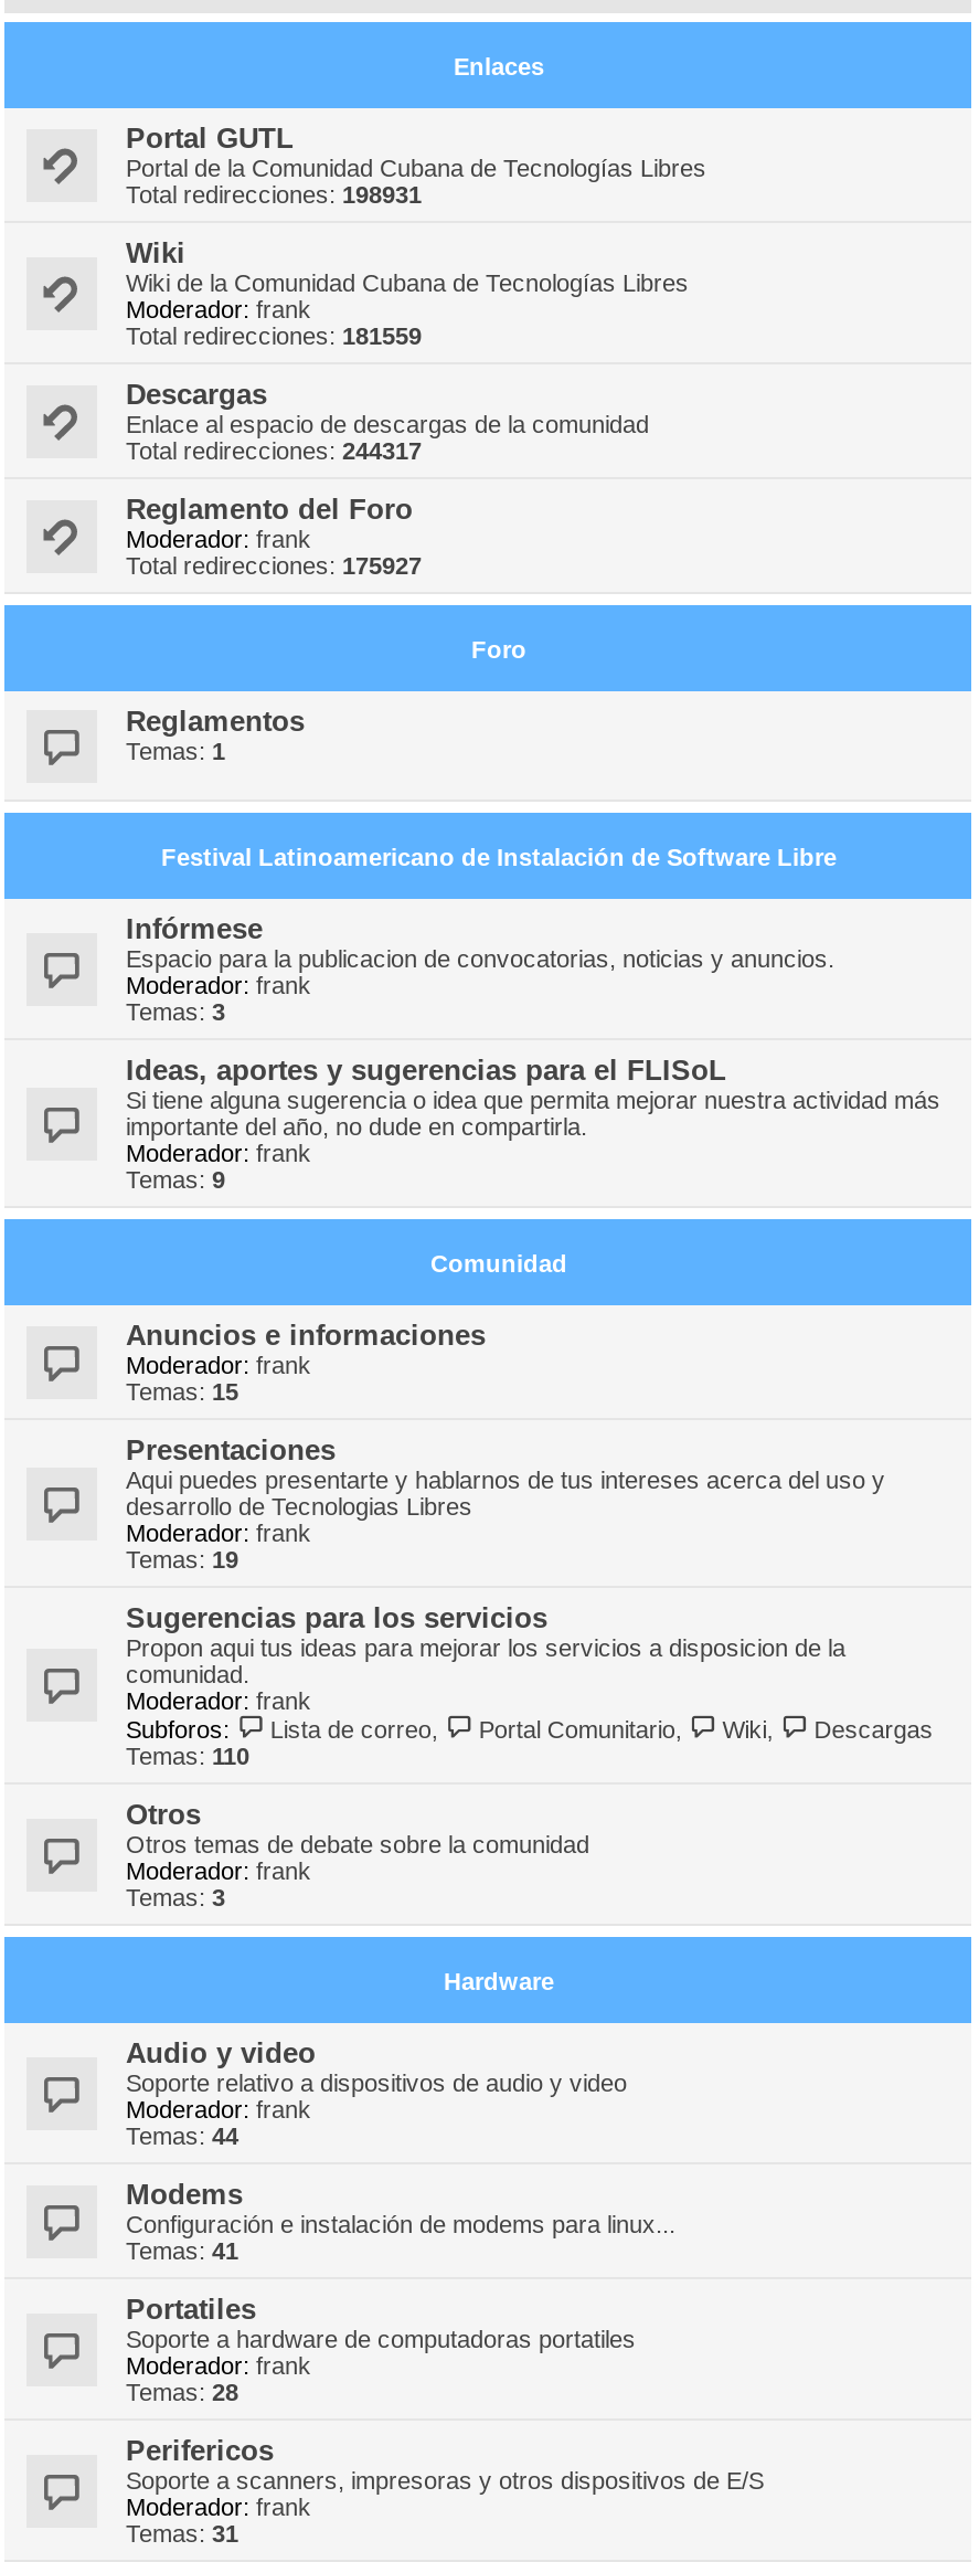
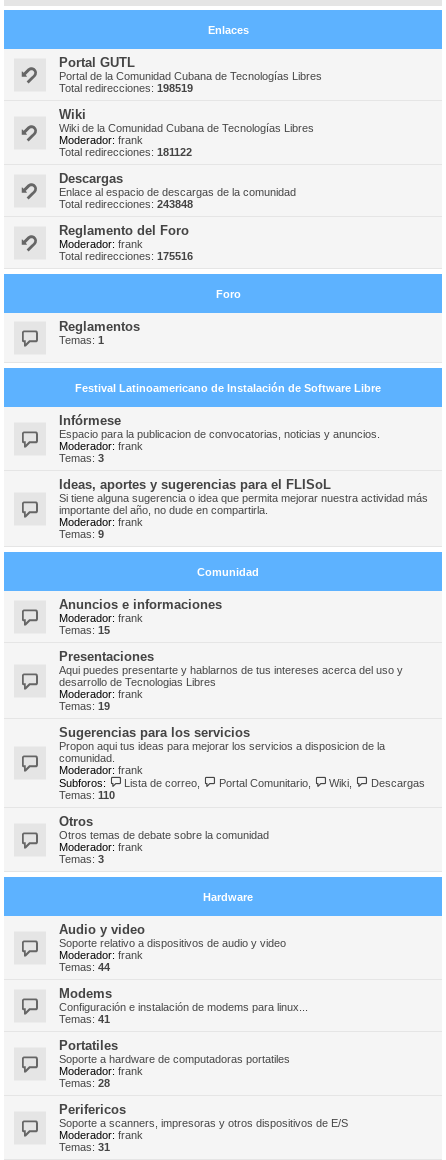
- Total redirecciones: 198931
+ Total redirecciones: 198519

- Total redirecciones: 181559
+ Total redirecciones: 181122

- Total redirecciones: 244317
+ Total redirecciones: 243848

- Total redirecciones: 175927
+ Total redirecciones: 175516
